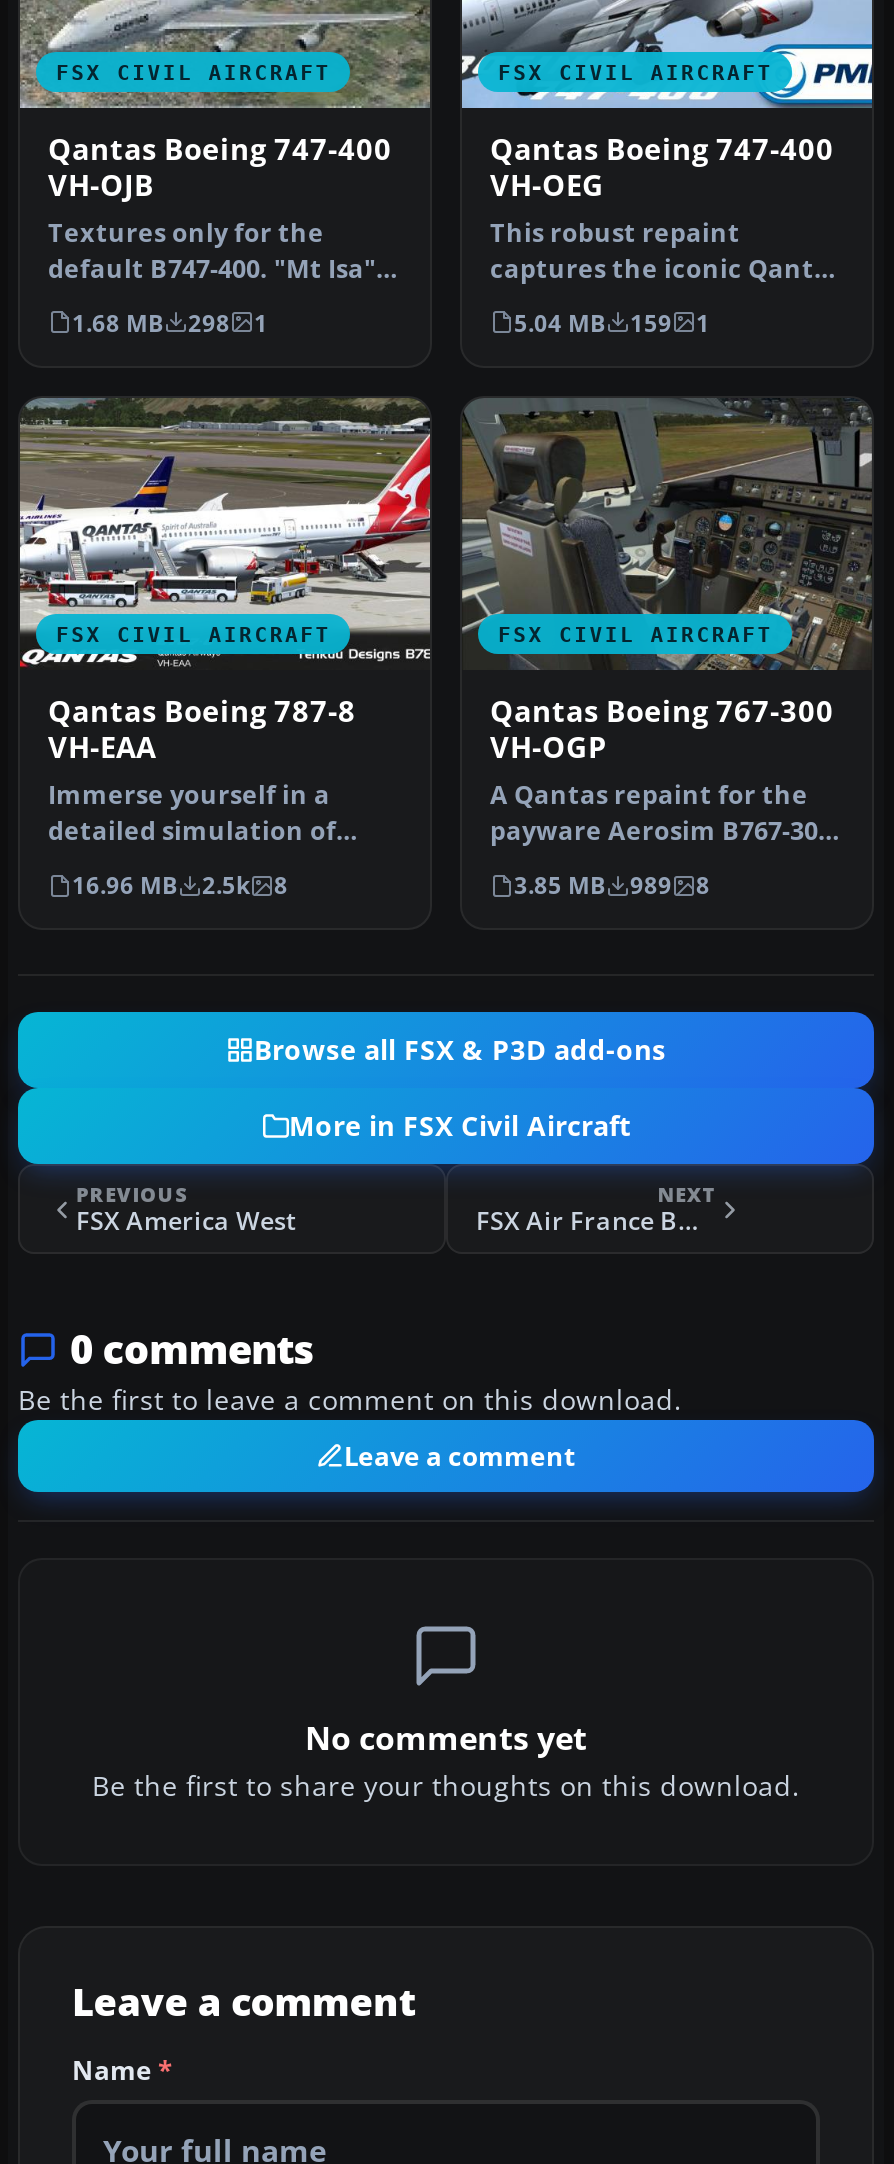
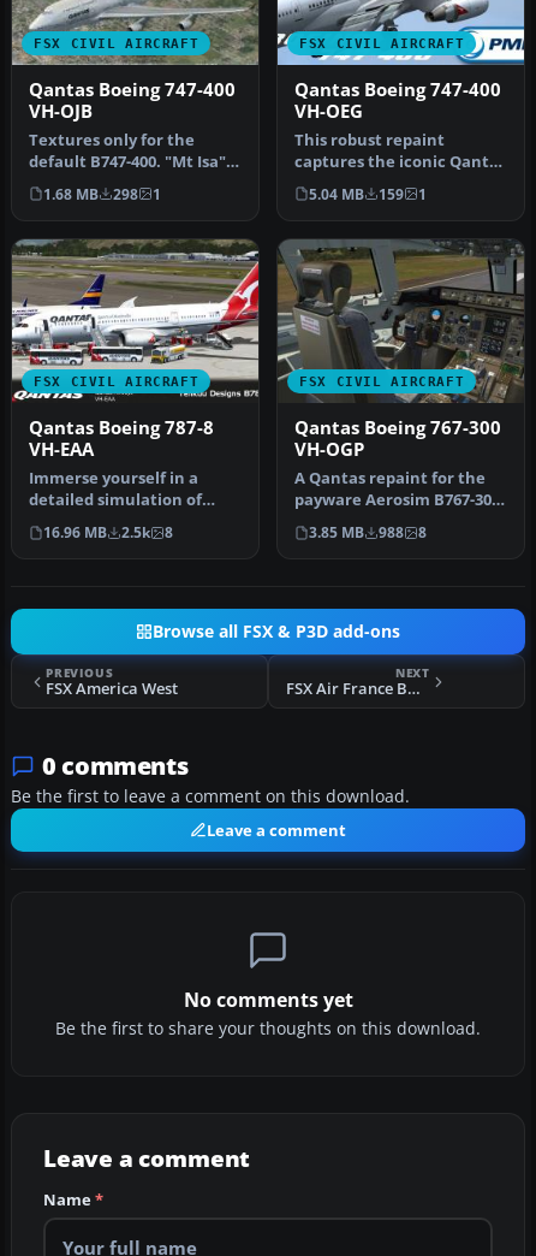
- 3.85 MB 989 8
+ 3.85 MB 988 8

- More in FSX Civil Aircraft
